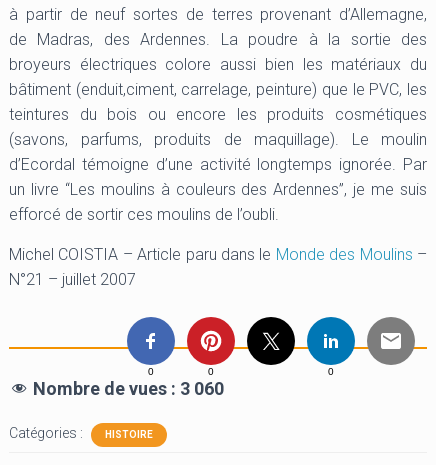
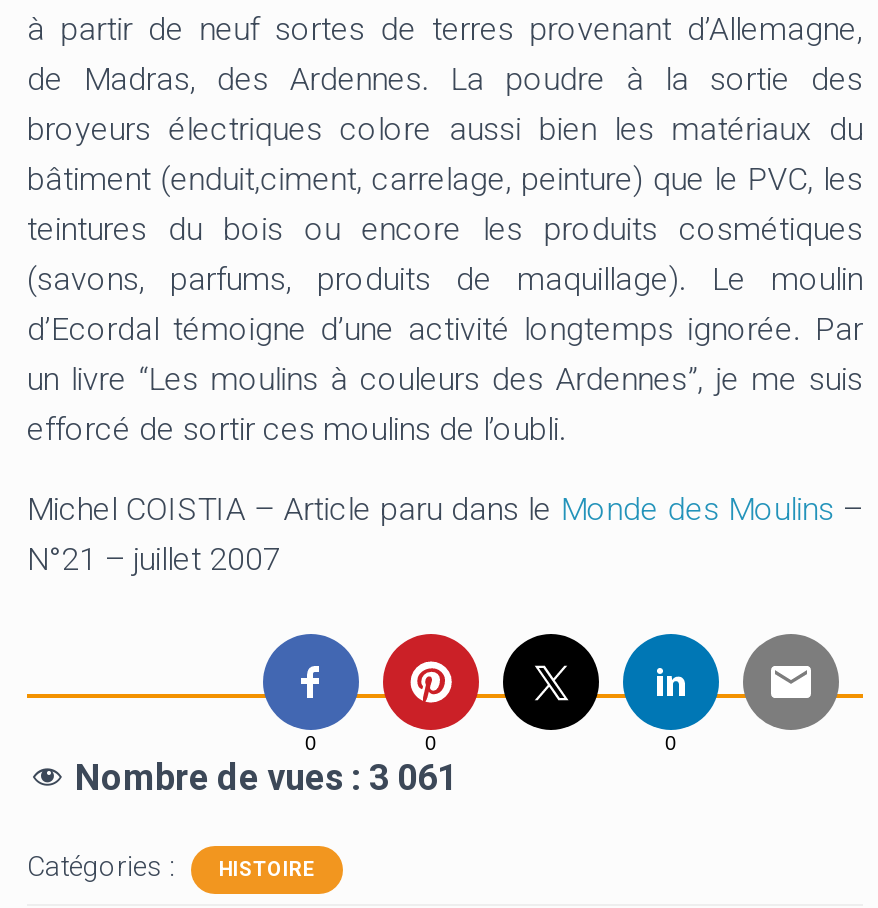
- Nombre de vues : 3 060
+ Nombre de vues : 3 061
